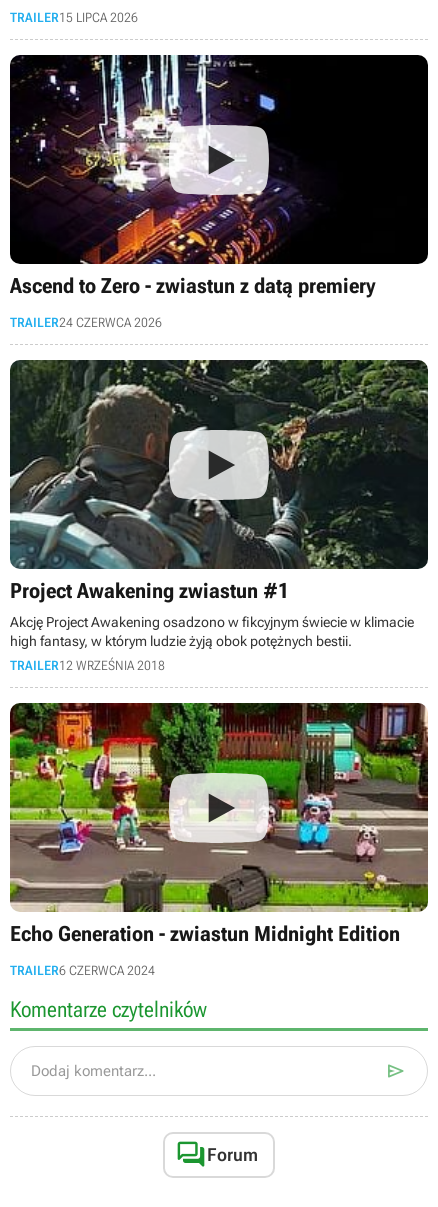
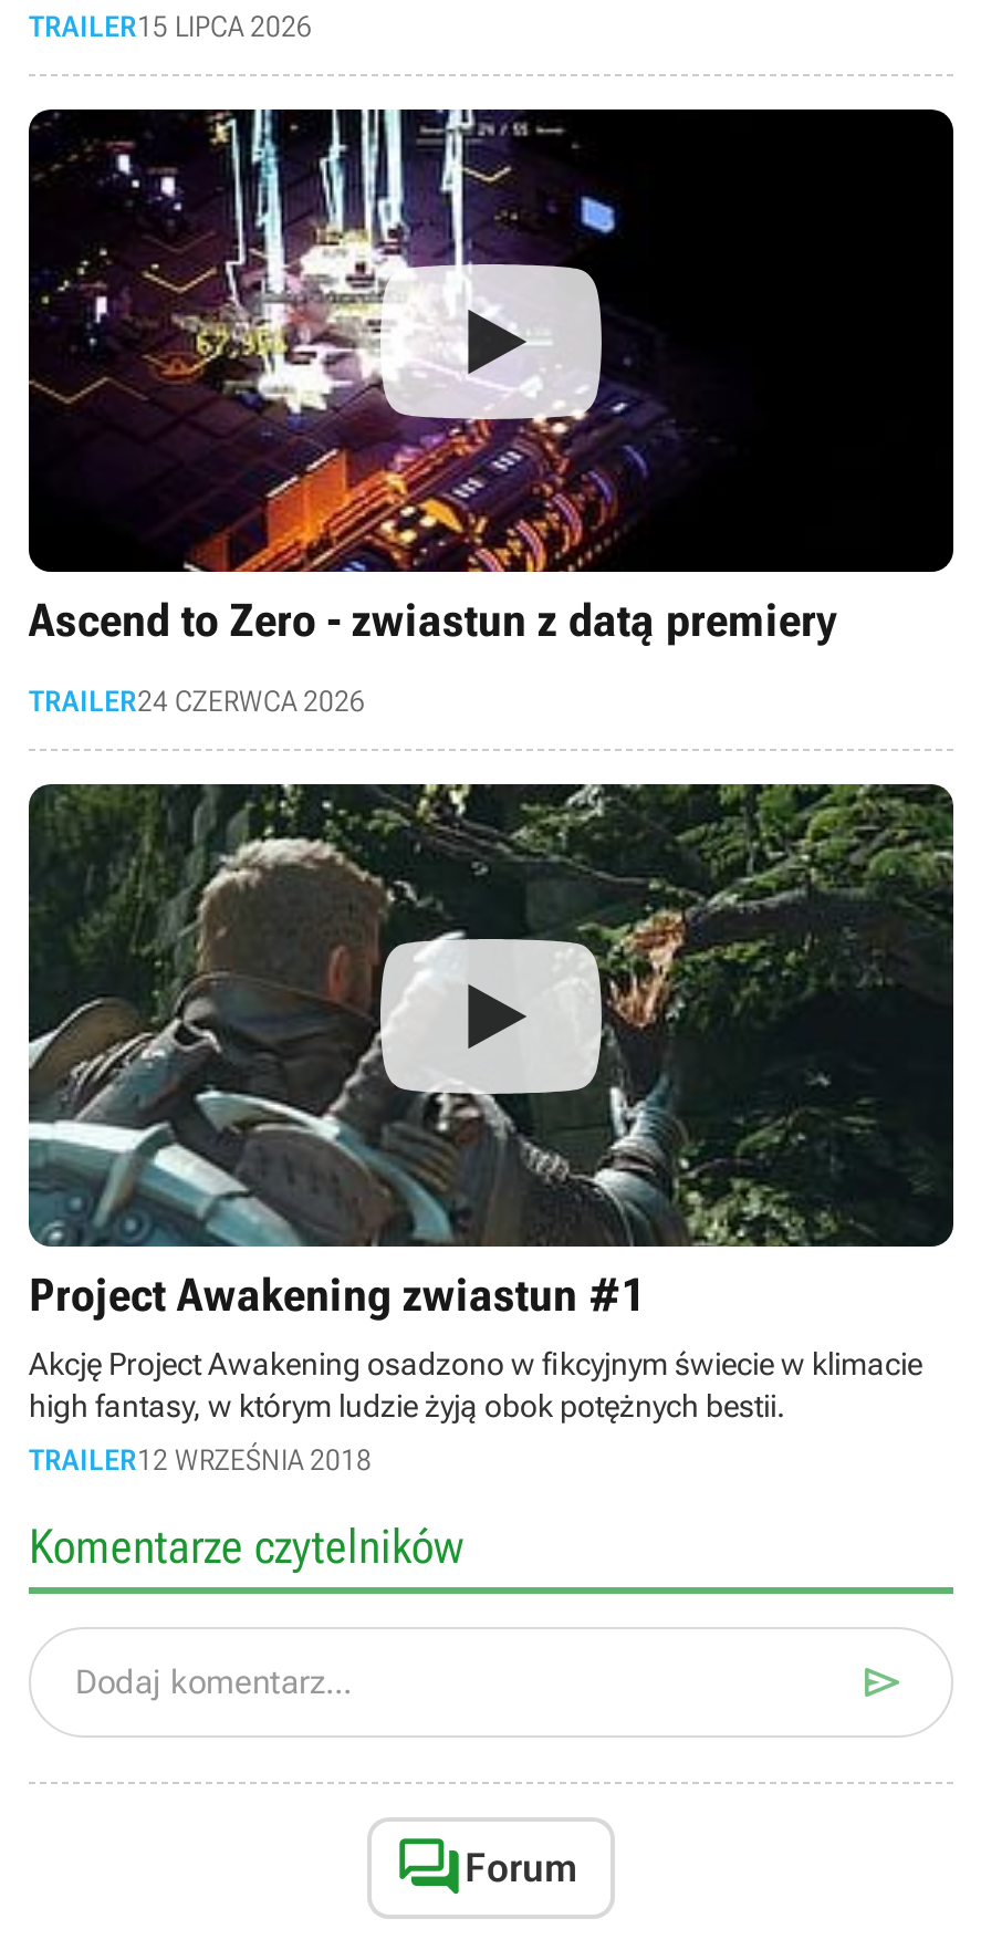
- [image]
- Echo Generation - zwiastun Midnight Edition
- TRAILER6 CZERWCA 2024
